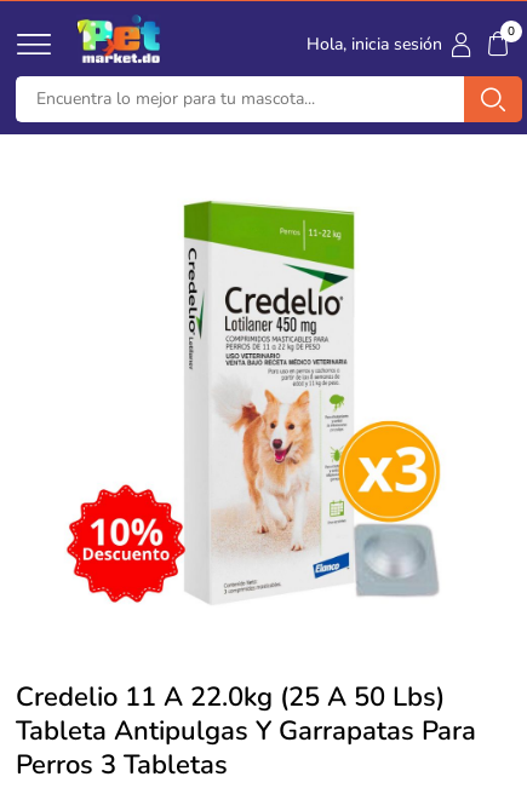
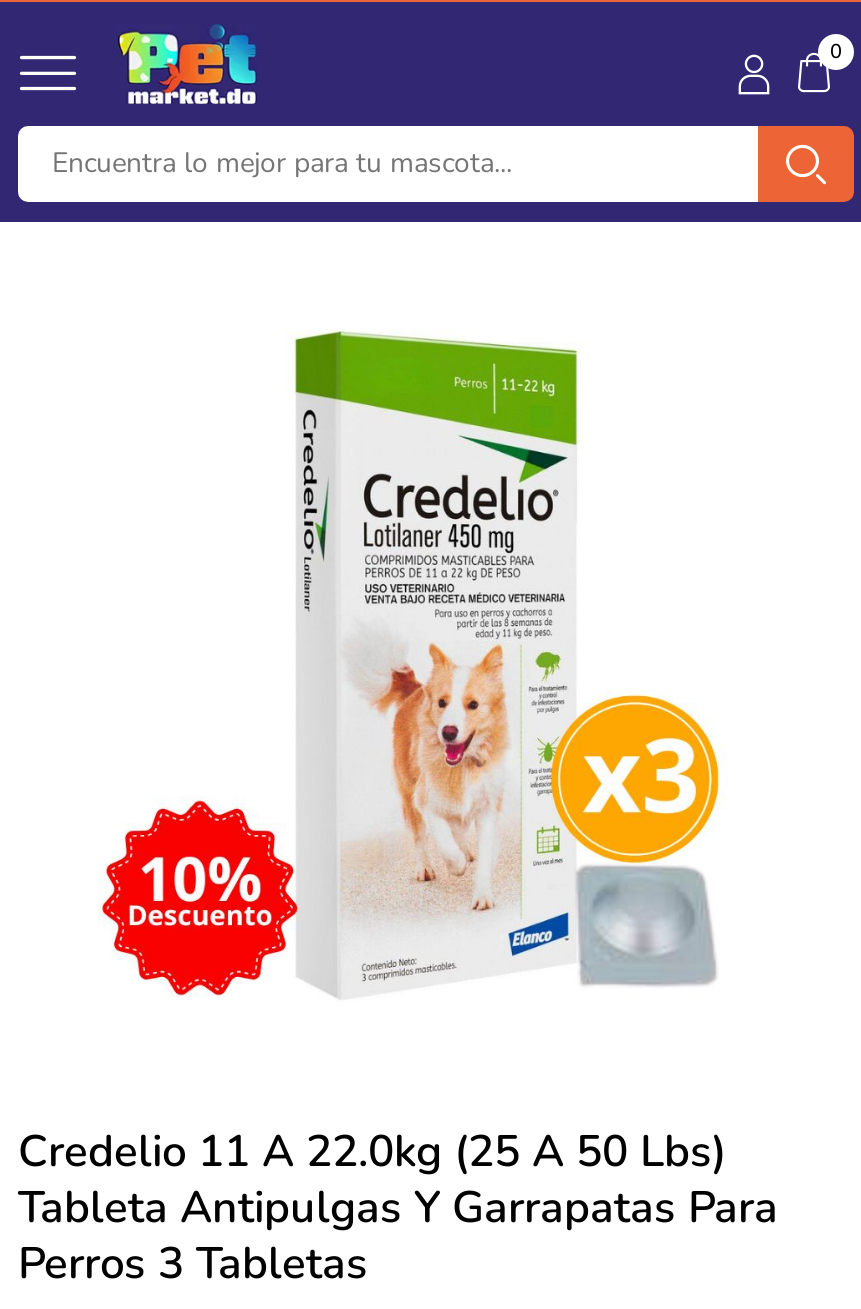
- Hola, inicia sesión
